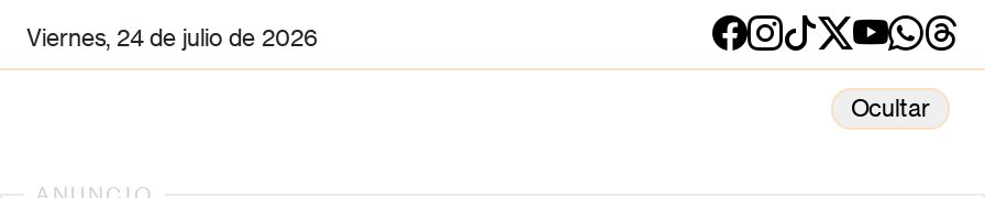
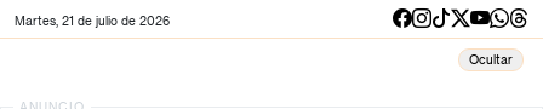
- Viernes, 24 de julio de 2026
+ Martes, 21 de julio de 2026
